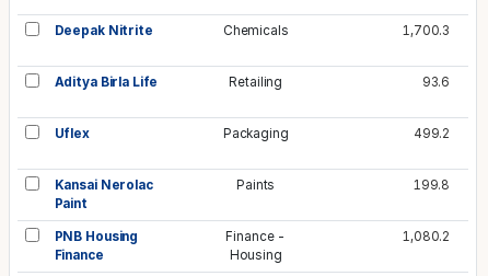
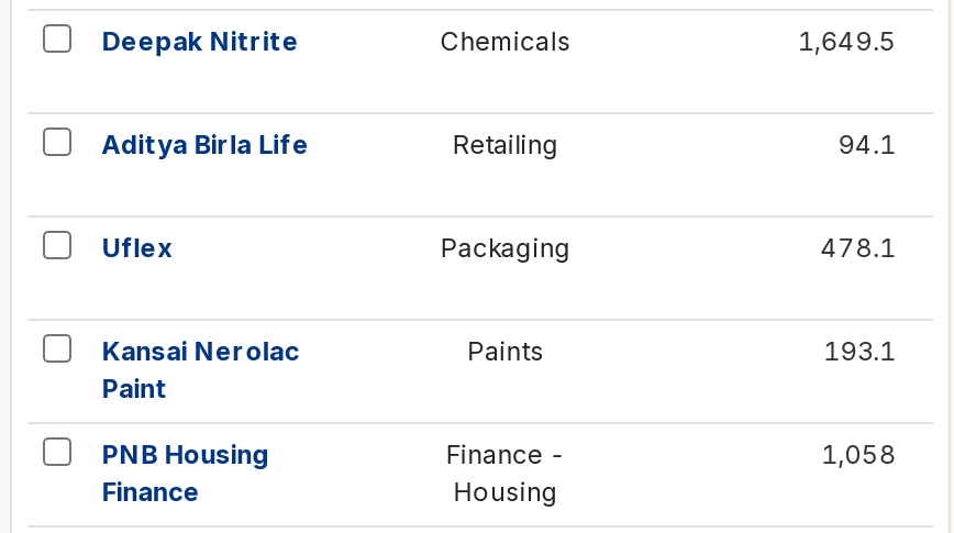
- 1,700.3
+ 1,649.5

- 93.6
+ 94.1

- 499.2
+ 478.1

- 199.8
+ 193.1

- 1,080.2
+ 1,058
